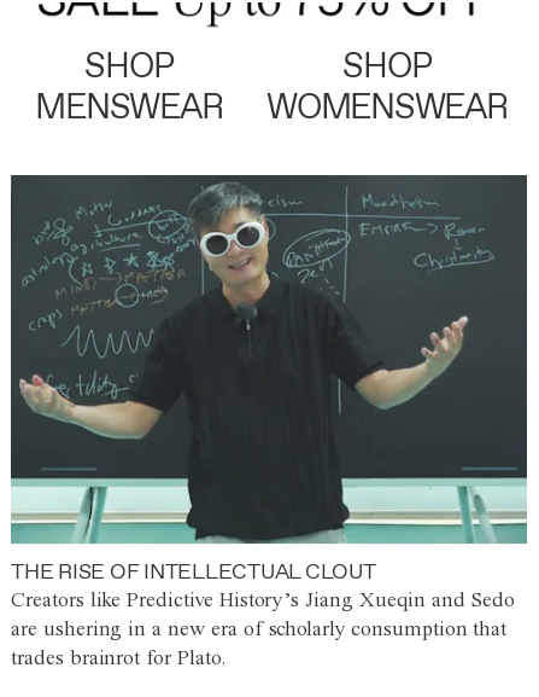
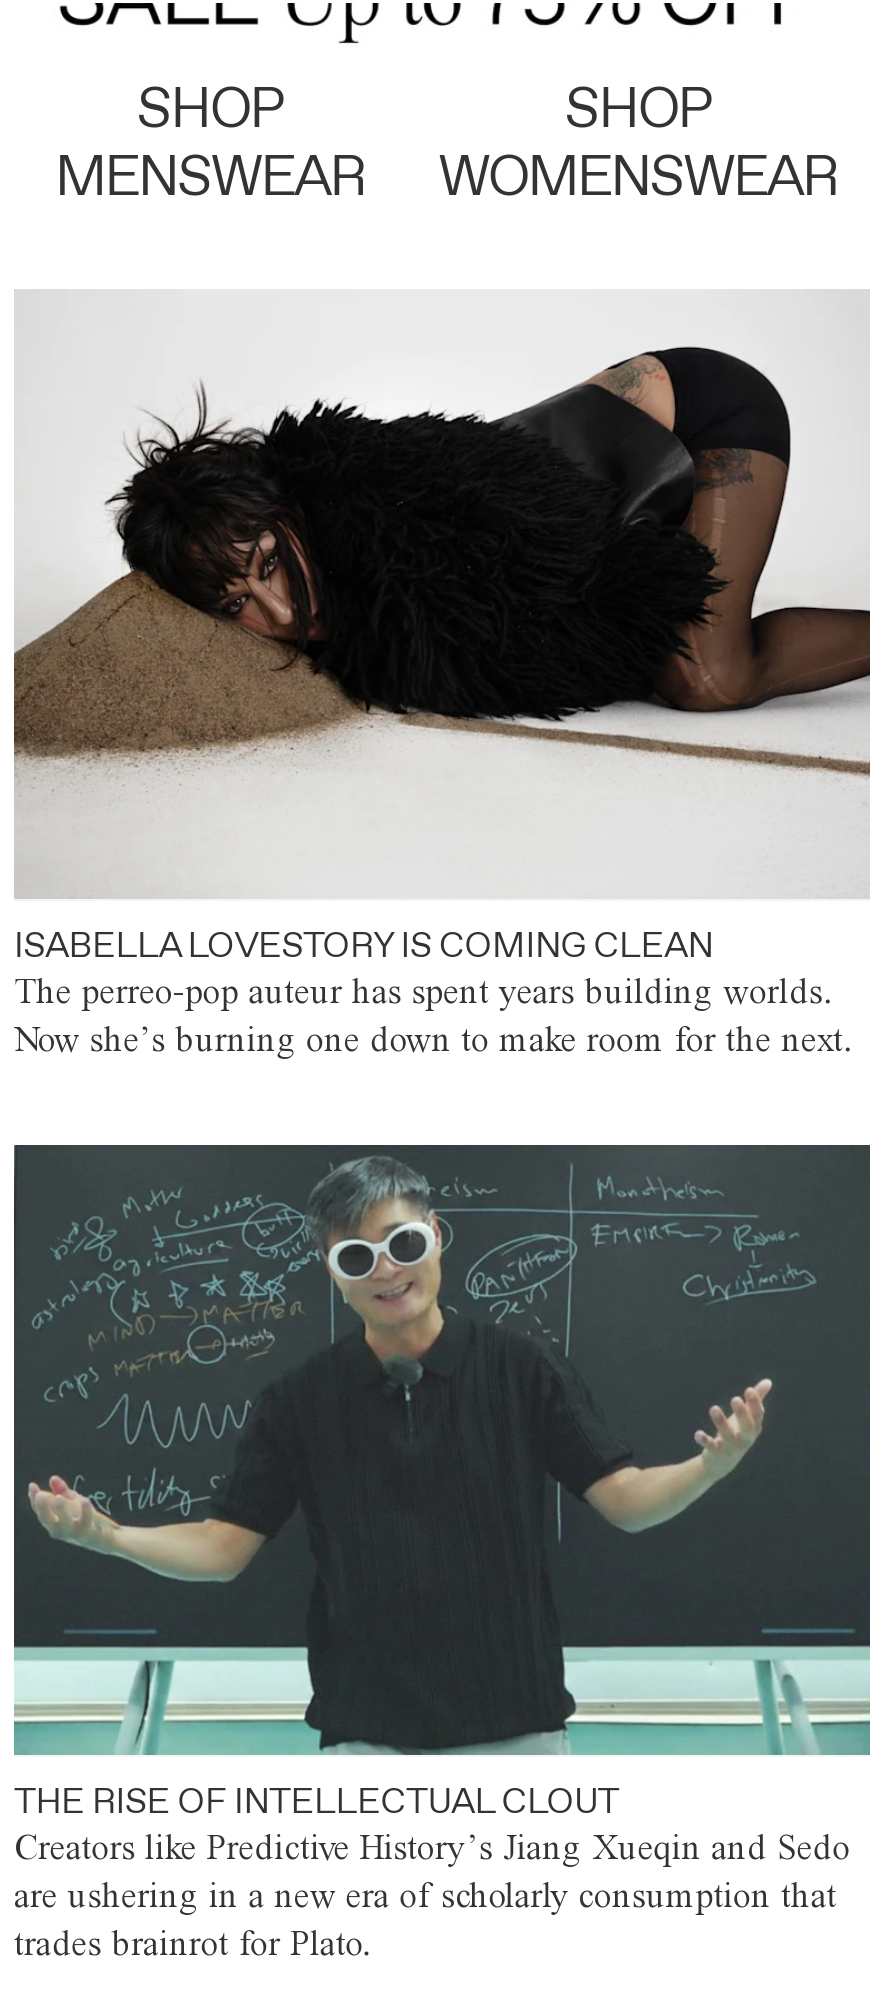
+ [image]
+ ISABELLA LOVESTORY IS COMING CLEAN
+ The perreo-pop auteur has spent years building worlds.
+ Now she’s burning one down to make room for the next.
